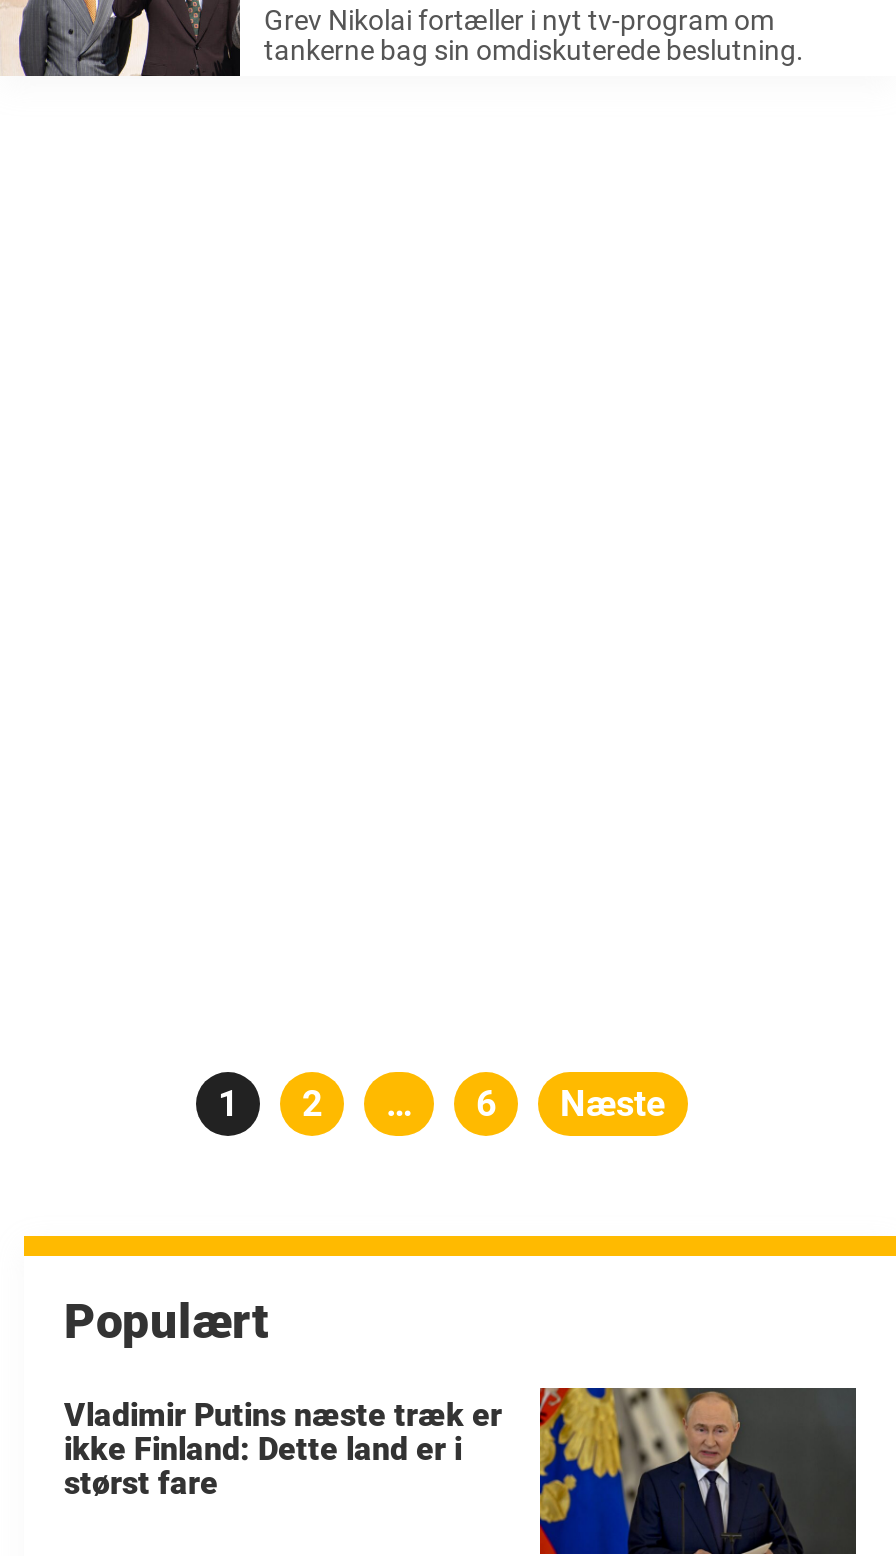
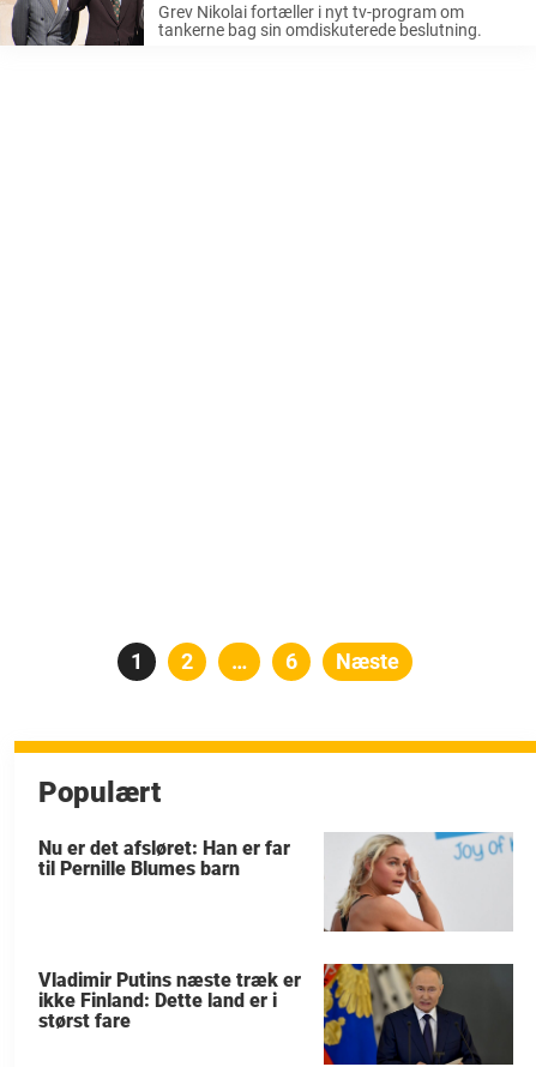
+ [image]
+ Nu er det afsløret: Han er far
+ til Pernille Blumes barn
